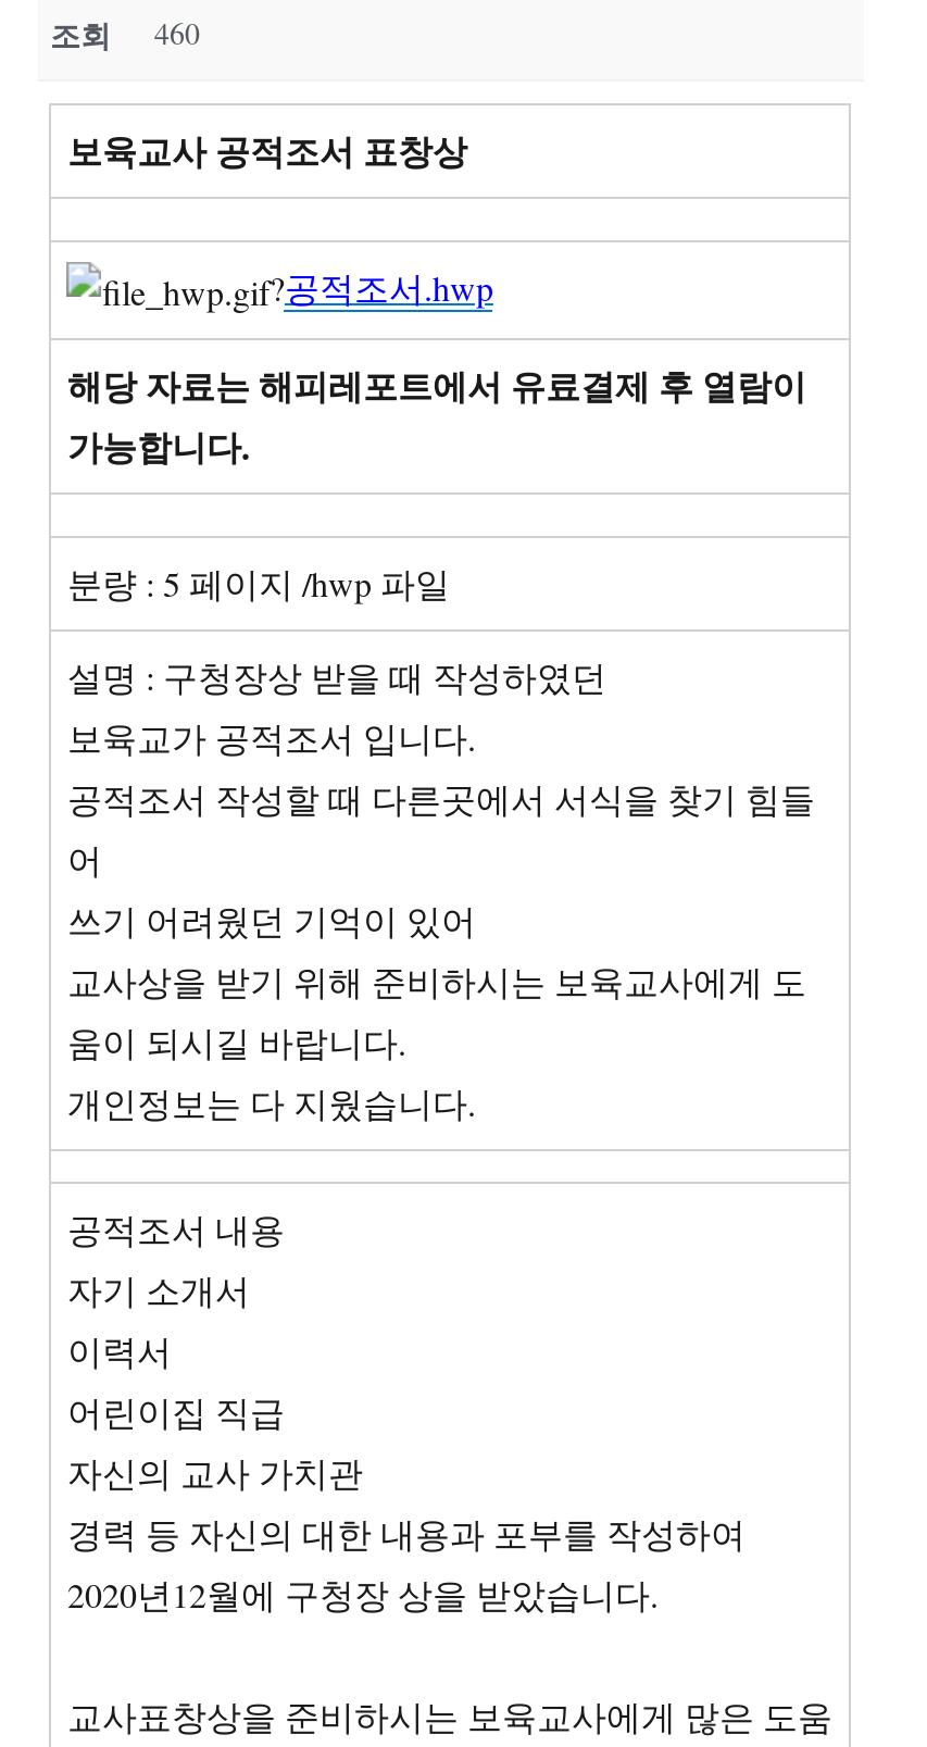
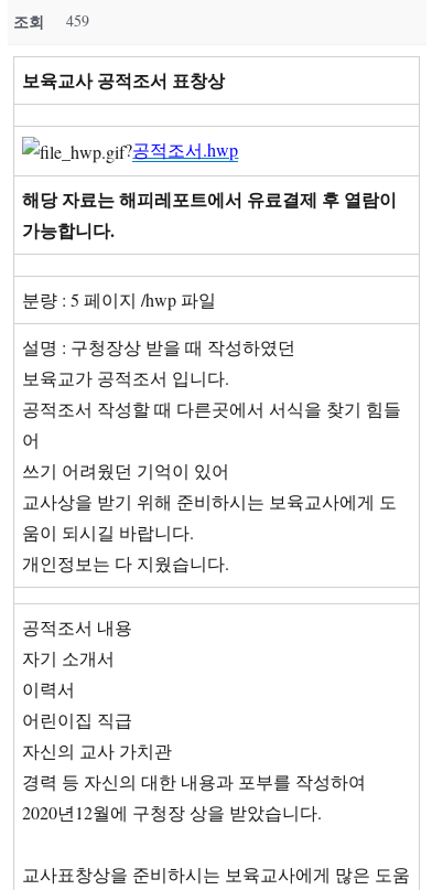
- 조회 460
+ 조회 459
